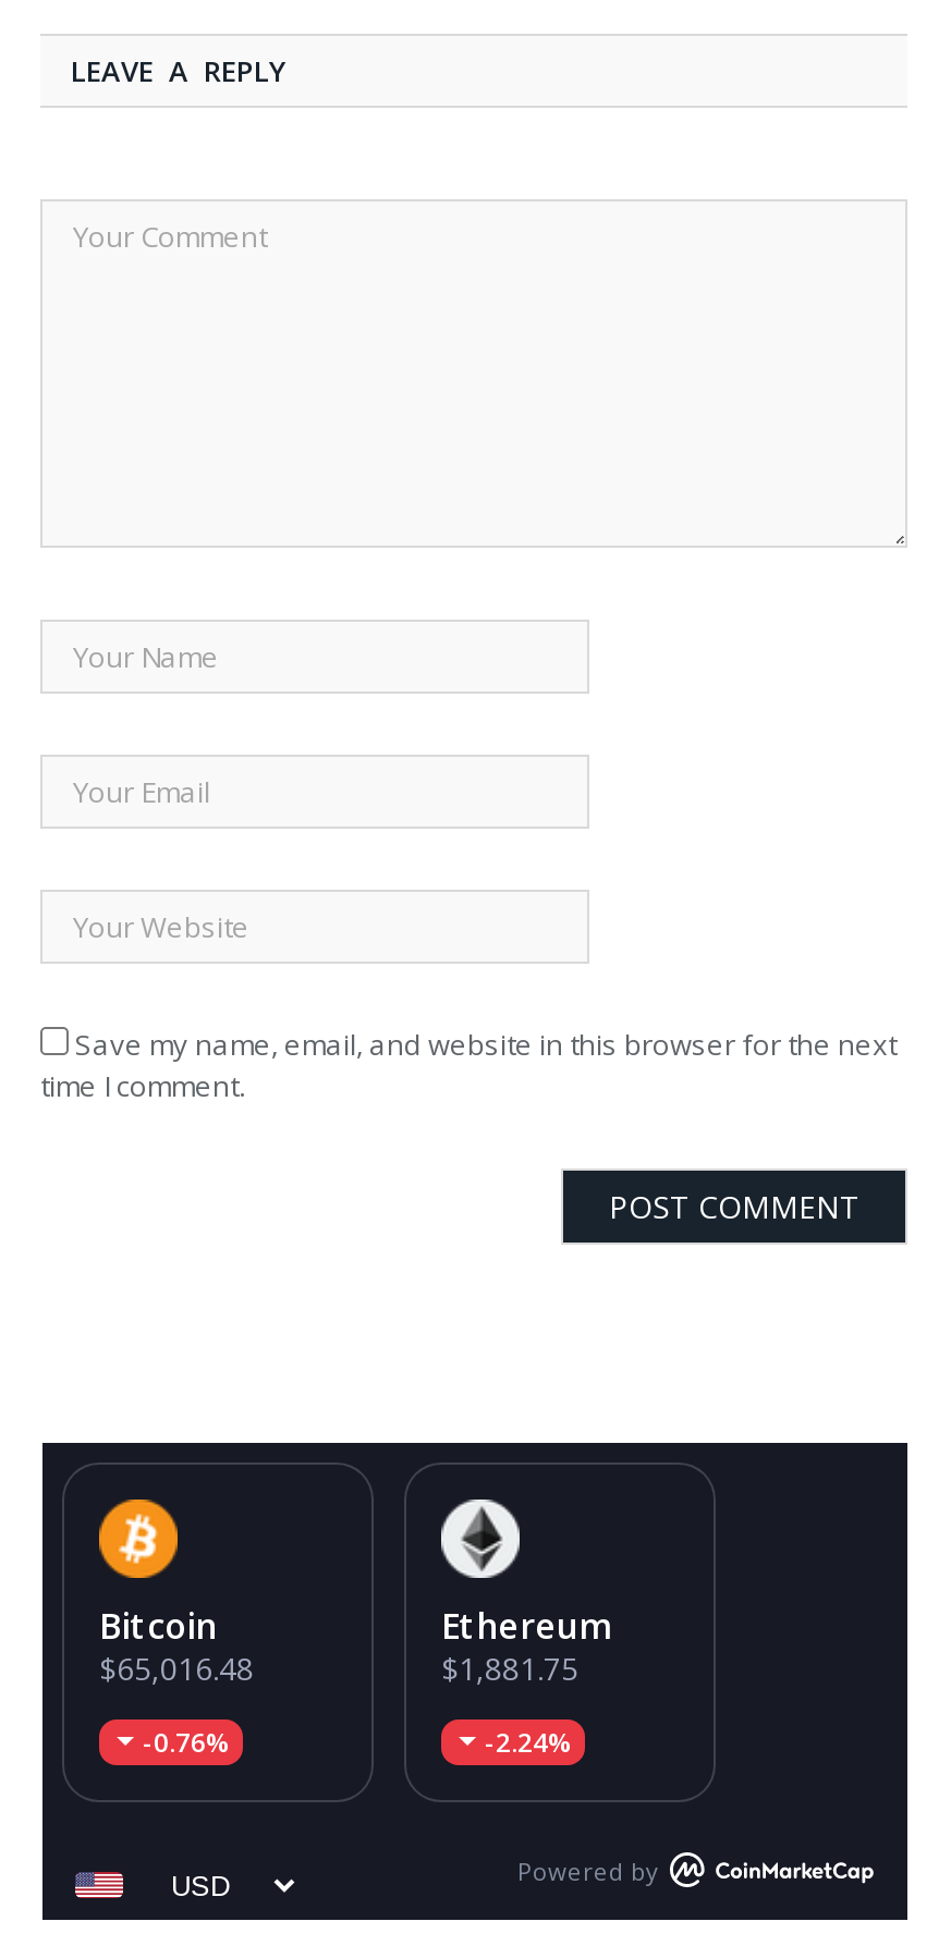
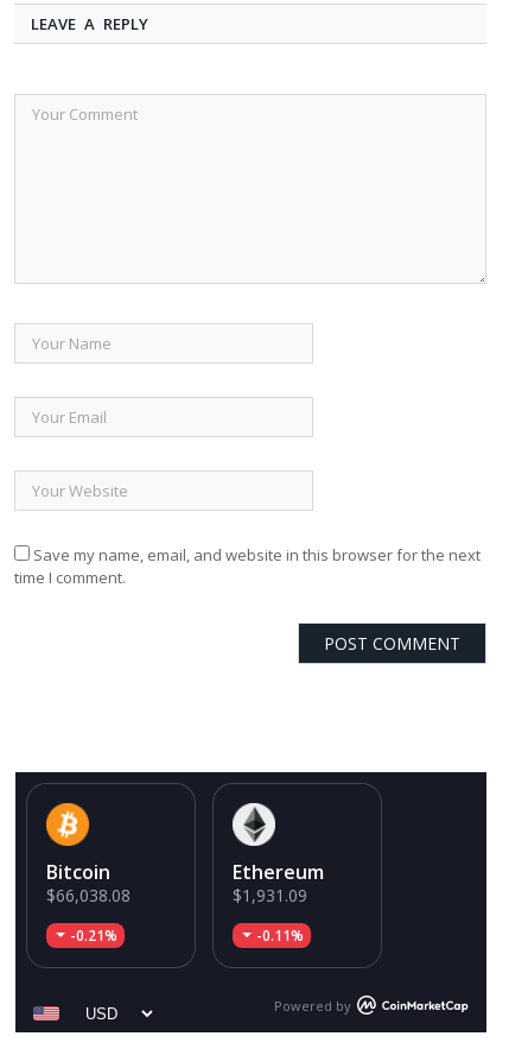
- $65,016.48
+ $66,038.08

- $1,881.75
+ $1,931.09

- -0.76%
+ -0.21%

- -2.24%
+ -0.11%
